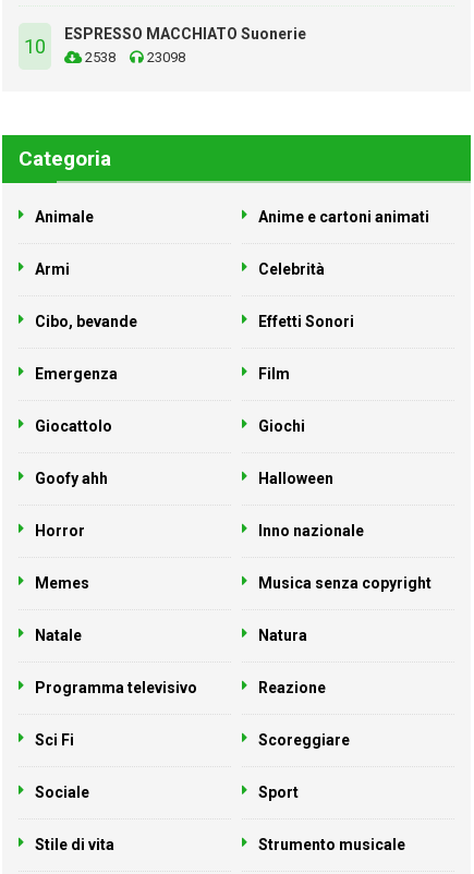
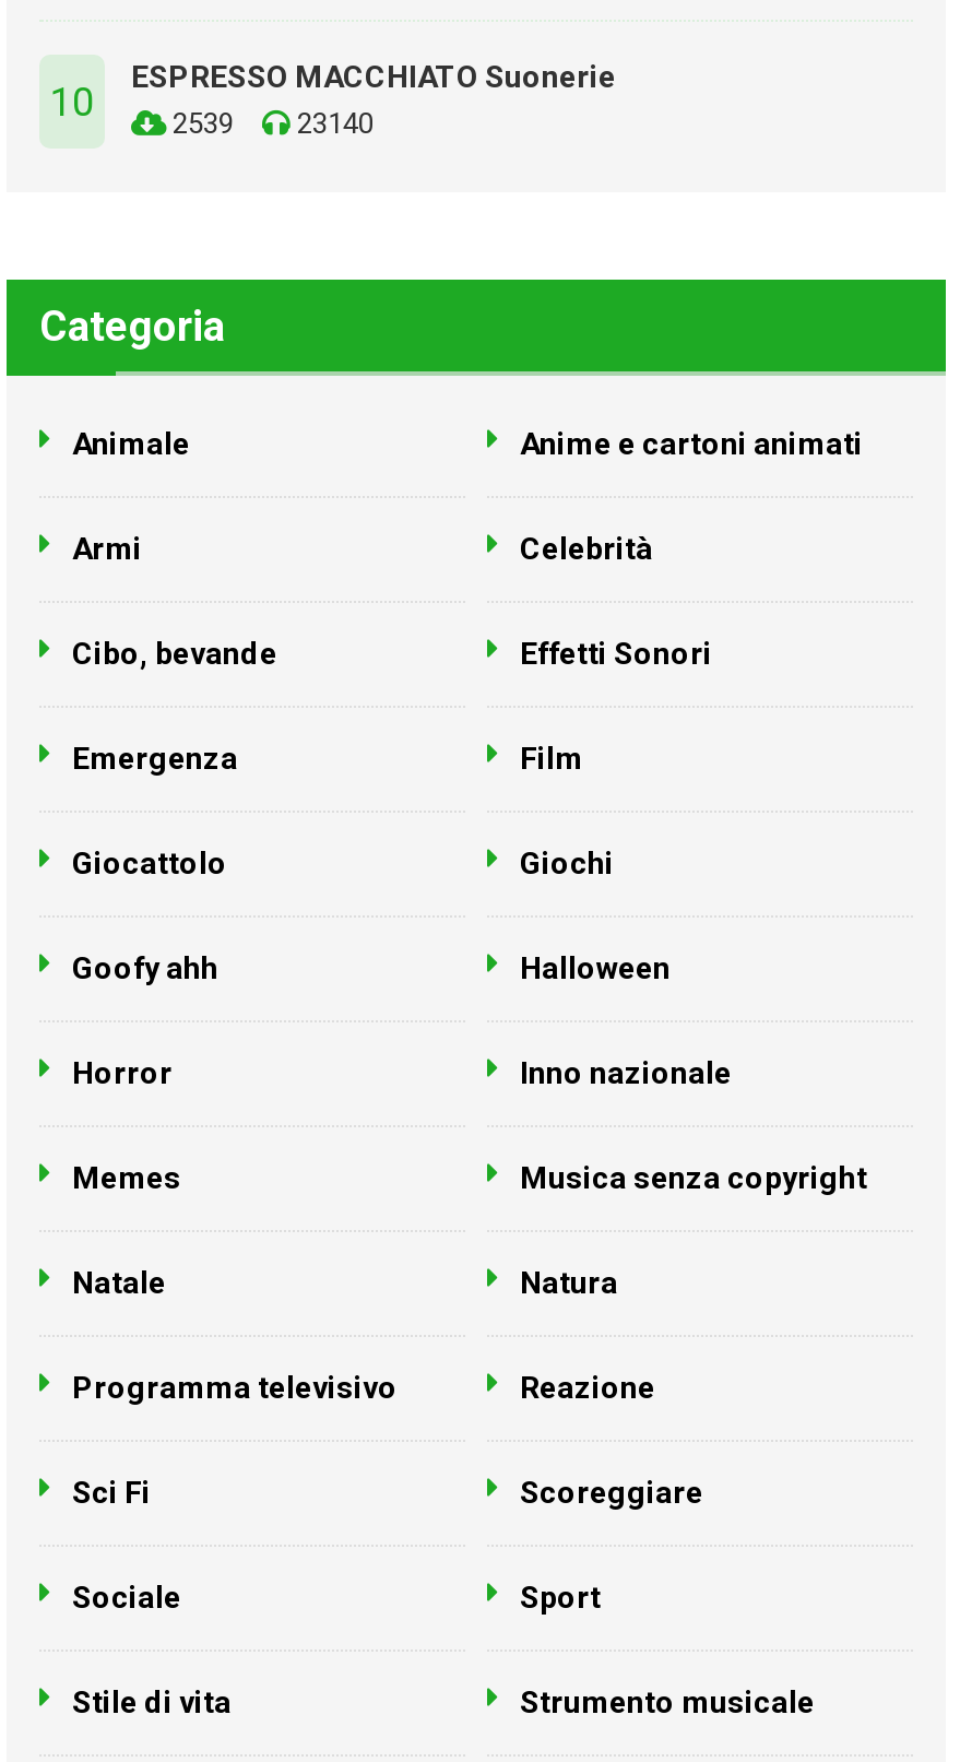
- 2538
+ 2539

- 23098
+ 23140
